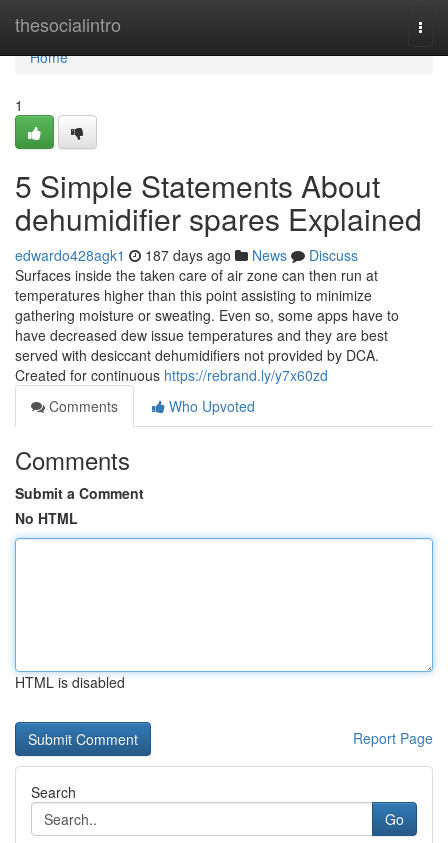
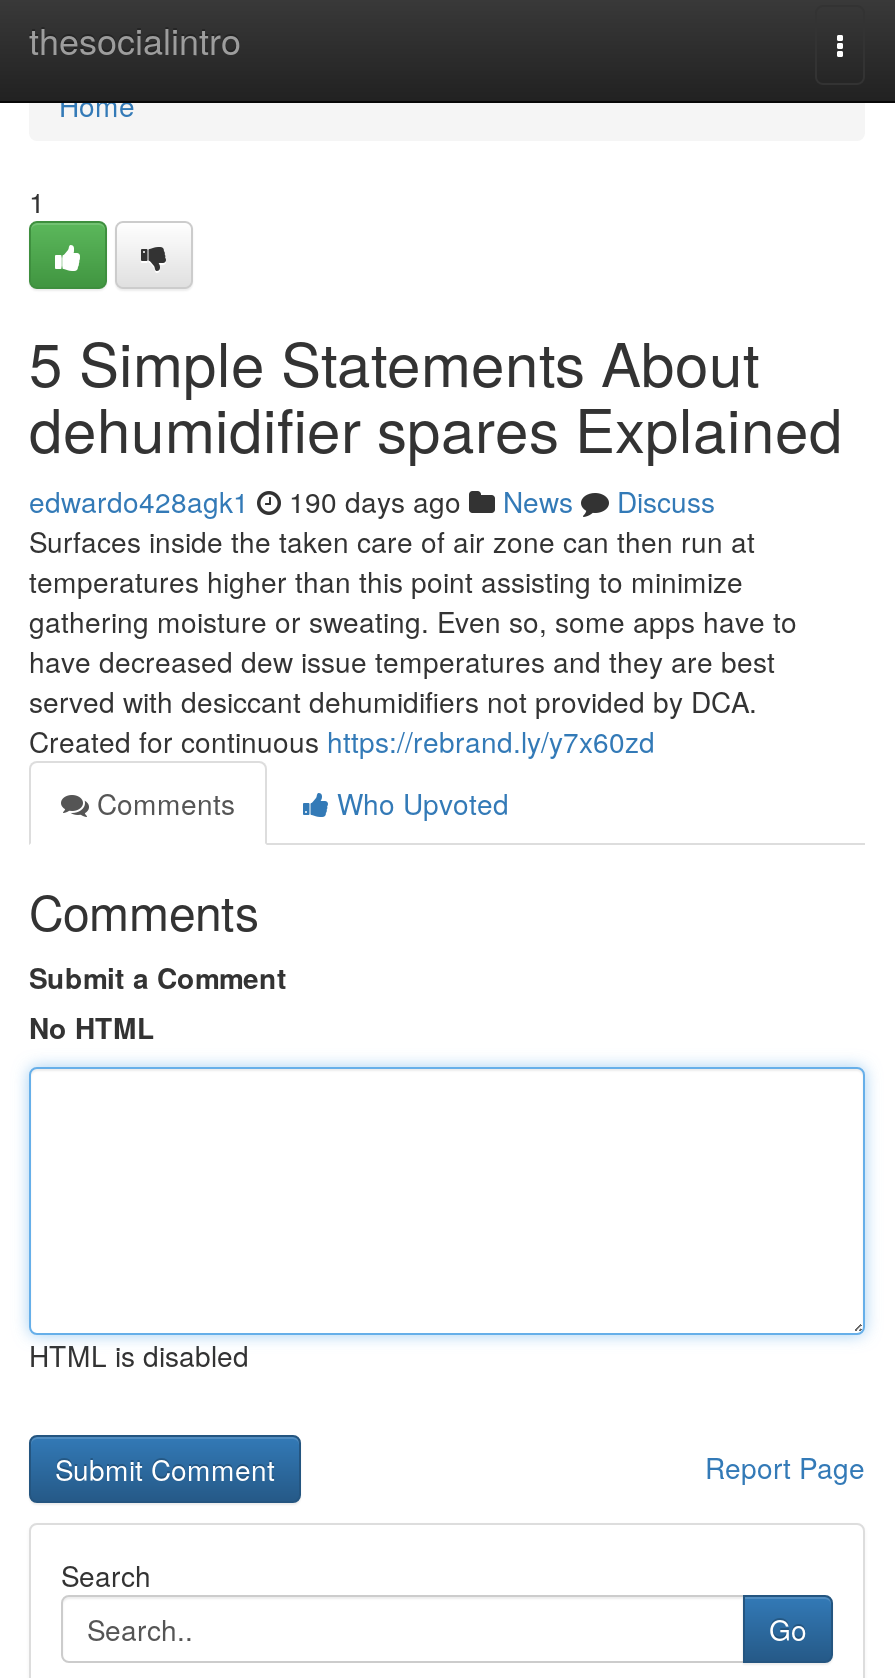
- edwardo428agk1 187 days ago News Discuss
+ edwardo428agk1 190 days ago News Discuss
